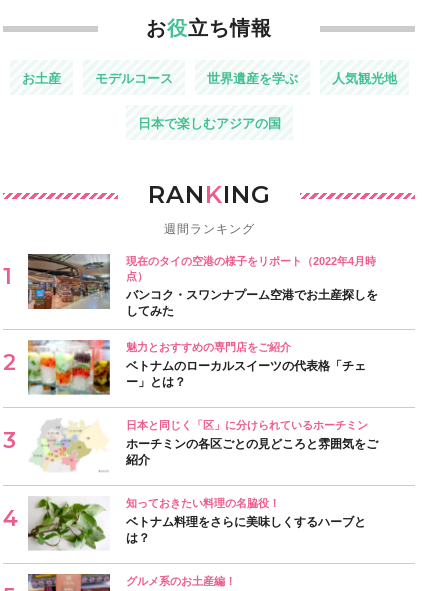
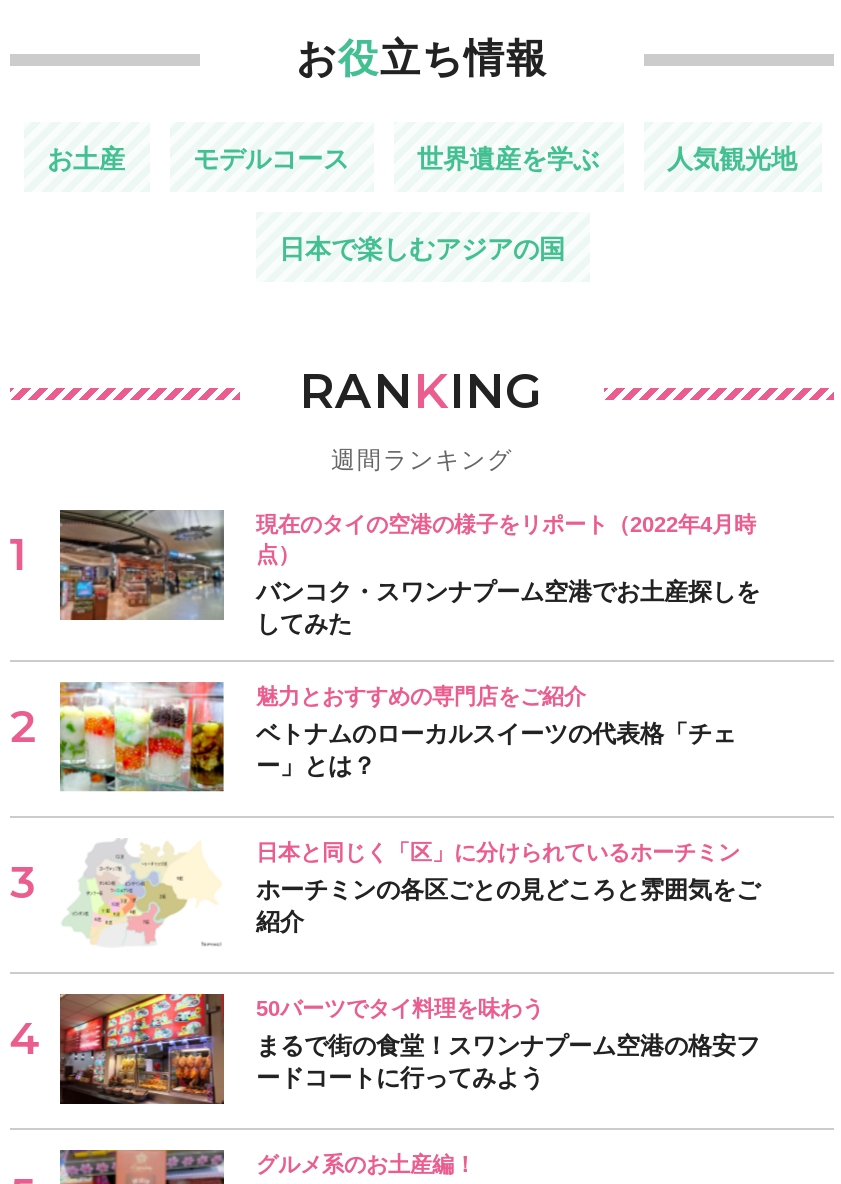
- [image]
- 知っておきたい料理の名脇役！
- ベトナム料理をさらに美味しくするハーブと
- は？
+ [image]
+ 50バーツでタイ料理を味わう
+ まるで街の食堂！スワンナプーム空港の格安フ
+ ードコートに行ってみよう
